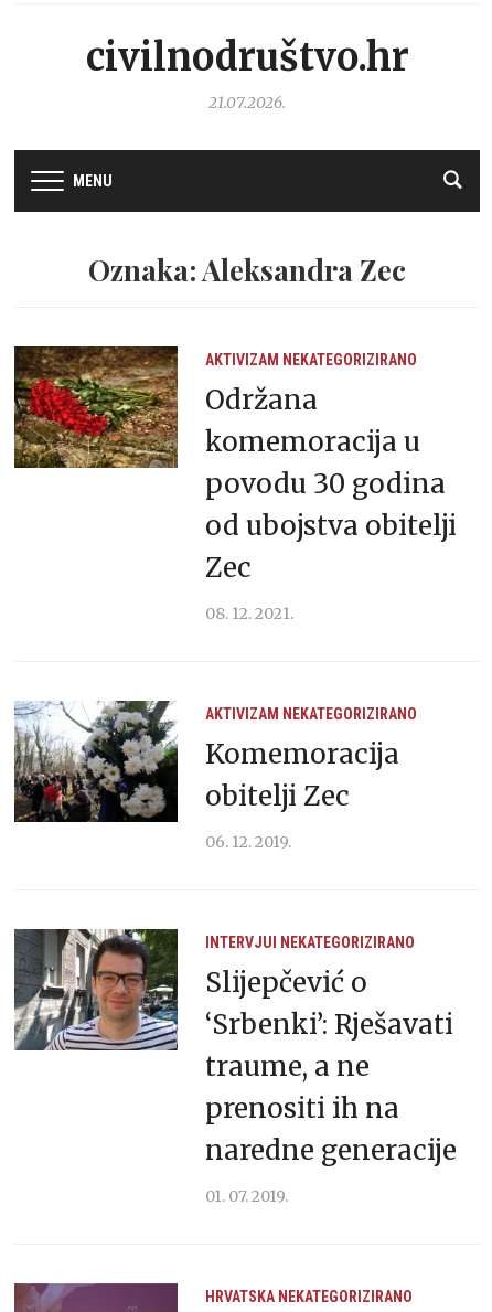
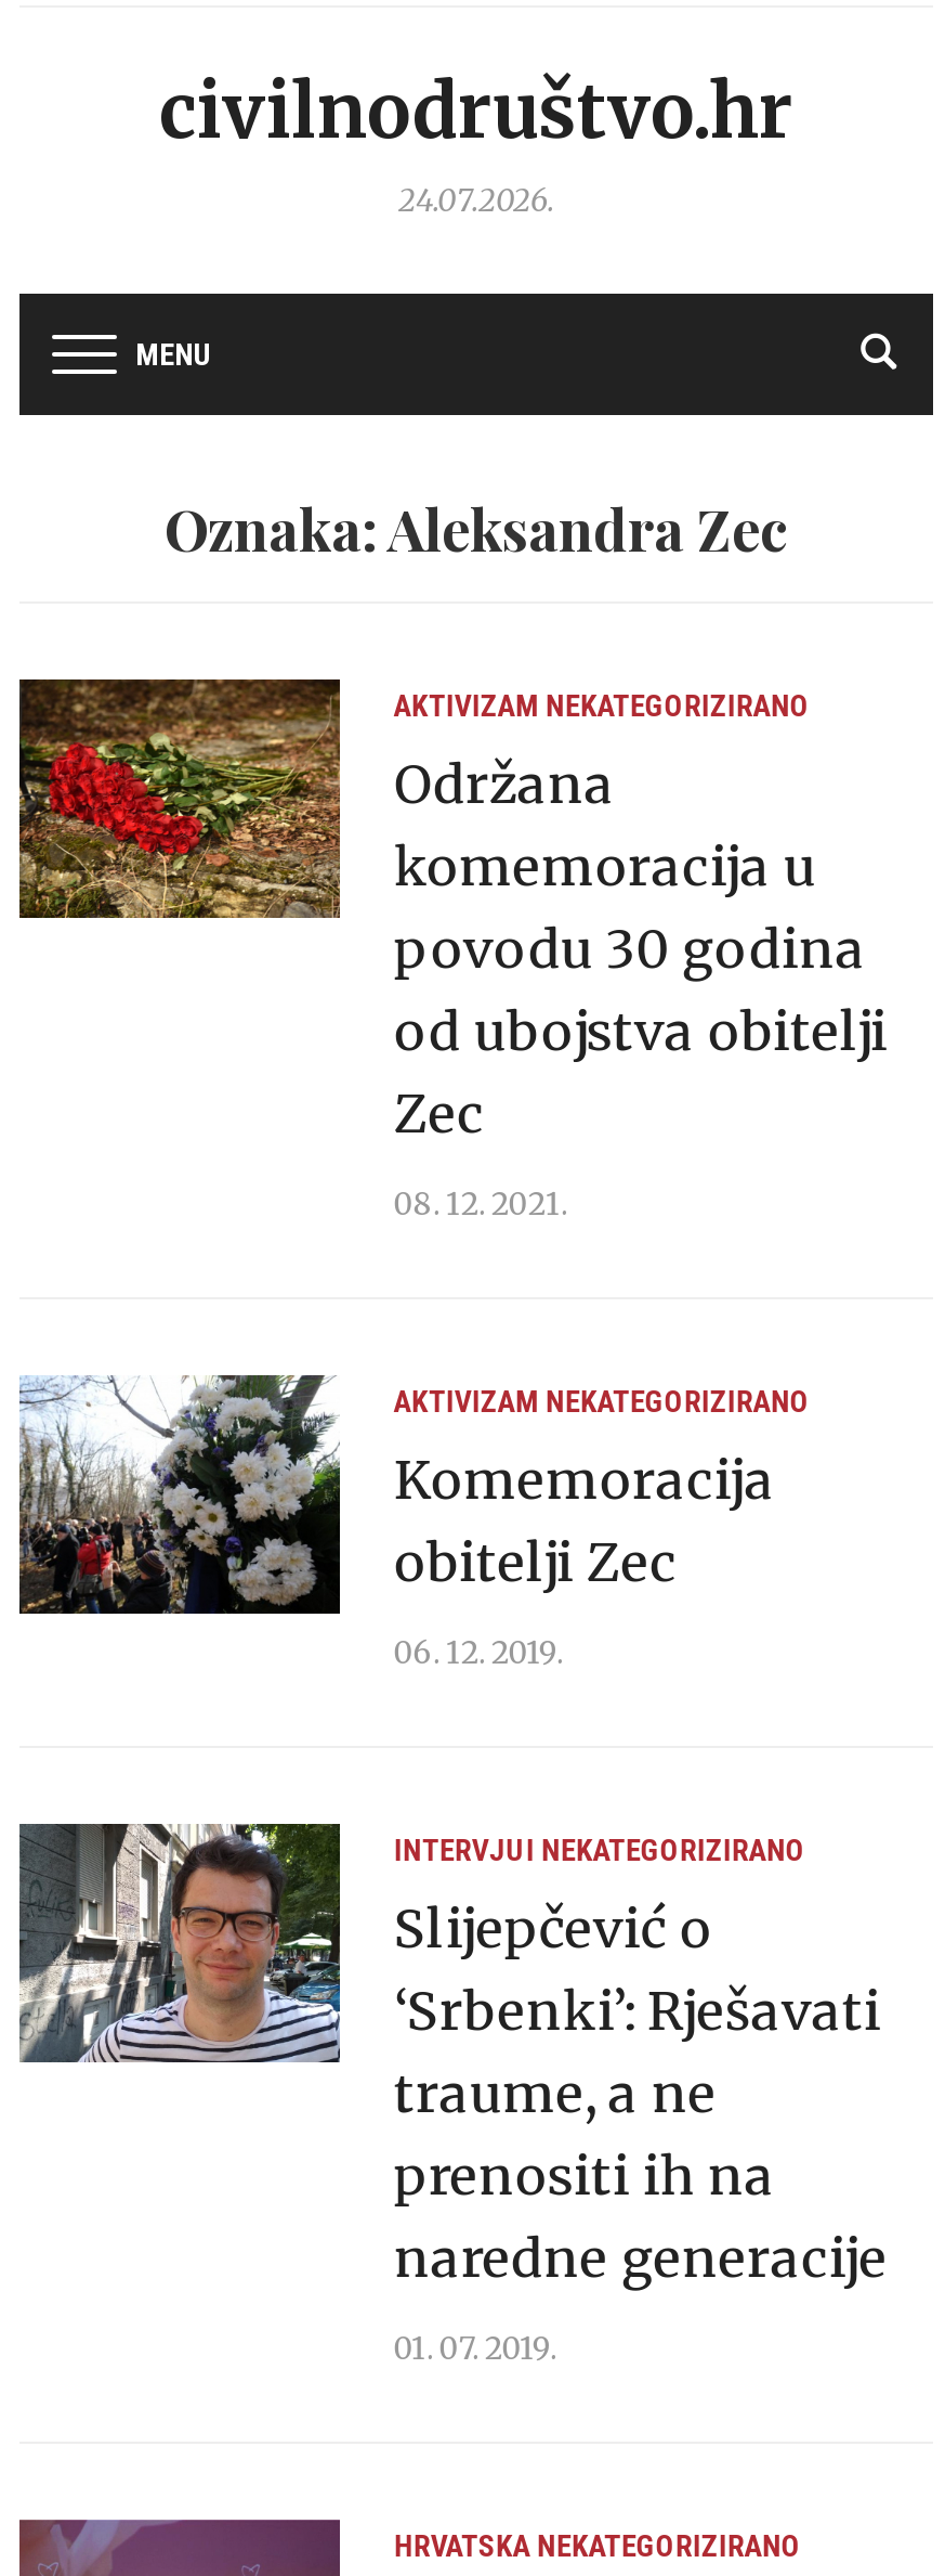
- 21.07.2026.
+ 24.07.2026.
